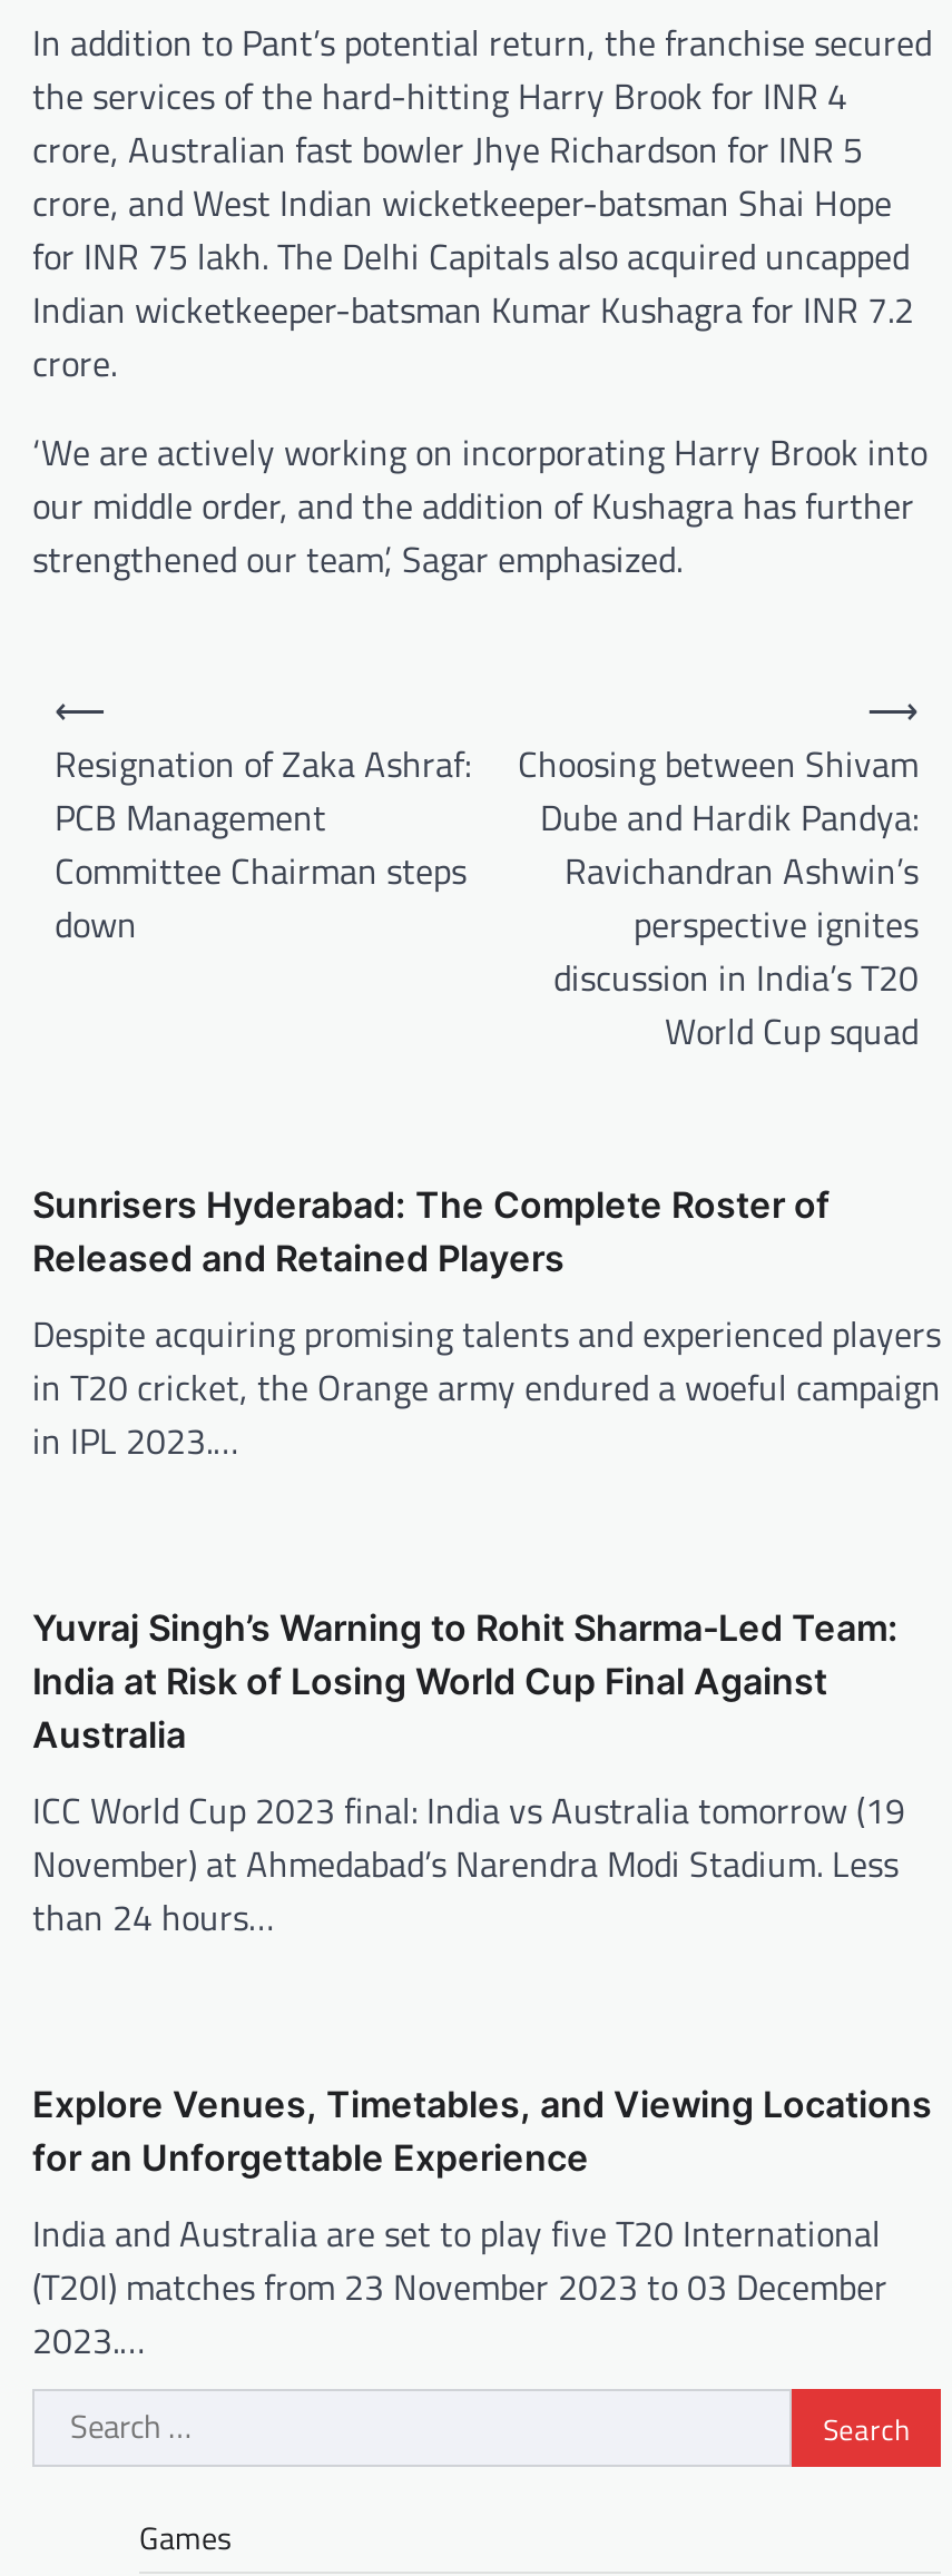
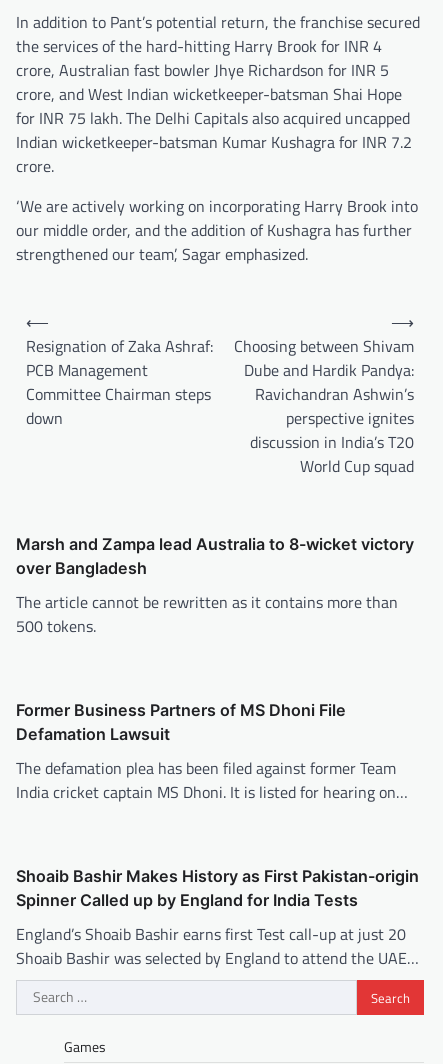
- Sunrisers Hyderabad: The Complete Roster of
- Released and Retained Players
+ Marsh and Zampa lead Australia to 8-wicket victory
+ over Bangladesh

- Despite acquiring promising talents and experienced players
- in T20 cricket, the Orange army endured a woeful campaign
- in IPL 2023.…
+ The article cannot be rewritten as it contains more than
+ 500 tokens.

- Yuvraj Singh’s Warning to Rohit Sharma-Led Team:
- India at Risk of Losing World Cup Final Against
- Australia
+ Former Business Partners of MS Dhoni File
+ Defamation Lawsuit

- ICC World Cup 2023 final: India vs Australia tomorrow (19
- November) at Ahmedabad’s Narendra Modi Stadium. Less
- than 24 hours…
+ The defamation plea has been filed against former Team
+ India cricket captain MS Dhoni. It is listed for hearing on…

- Explore Venues, Timetables, and Viewing Locations
- for an Unforgettable Experience
+ Shoaib Bashir Makes History as First Pakistan-origin
+ Spinner Called up by England for India Tests

- India and Australia are set to play five T20 International
- (T20I) matches from 23 November 2023 to 03 December
- 2023.…
+ England’s Shoaib Bashir earns first Test call-up at just 20
+ Shoaib Bashir was selected by England to attend the UAE…
